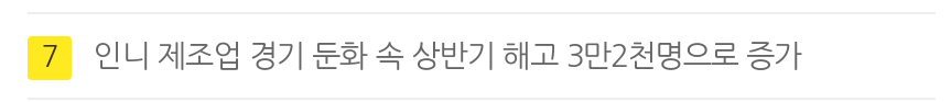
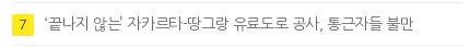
- 인니 제조업 경기 둔화 속 상반기 해고 3만2천명으로 증가
+ ‘끝나지 않는’ 자카르타-땅그랑 유료도로 공사, 통근자들 불만
